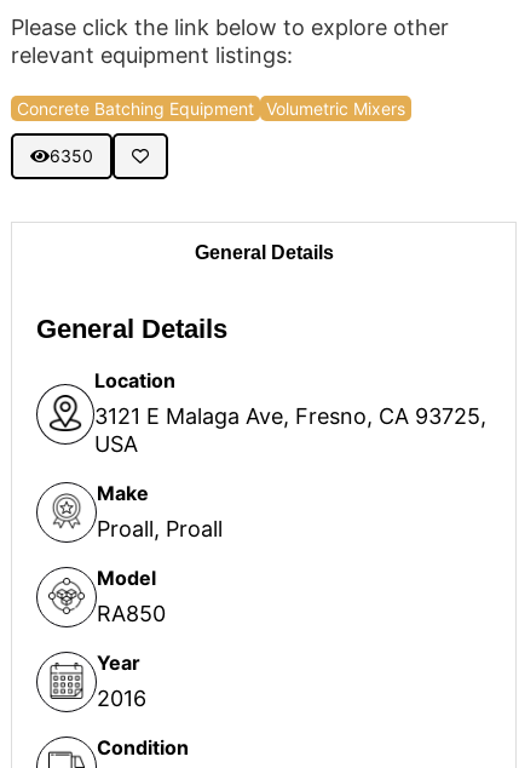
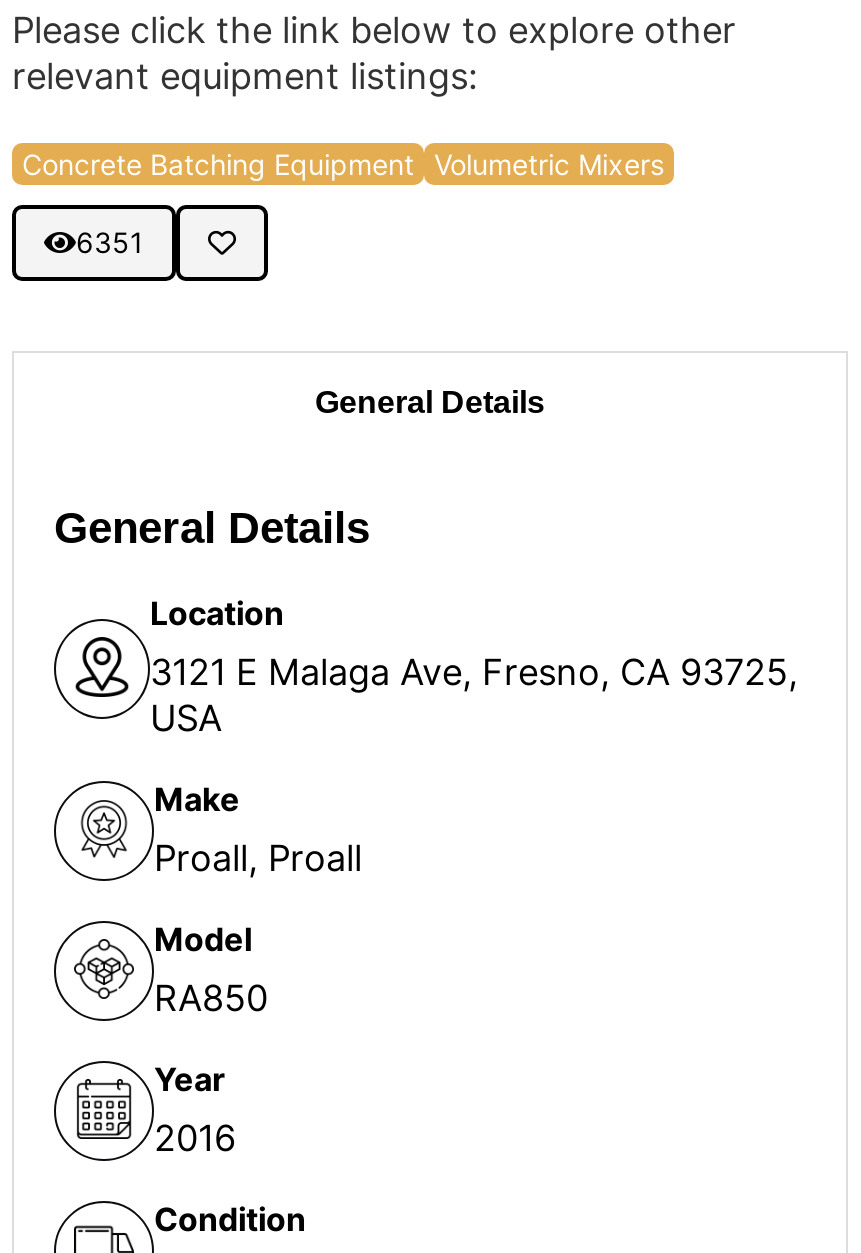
- 6350
+ 6351
